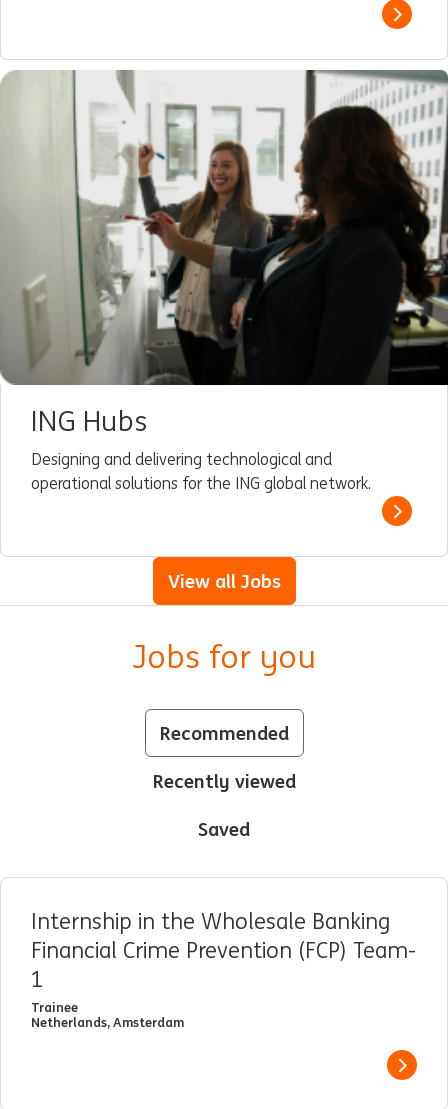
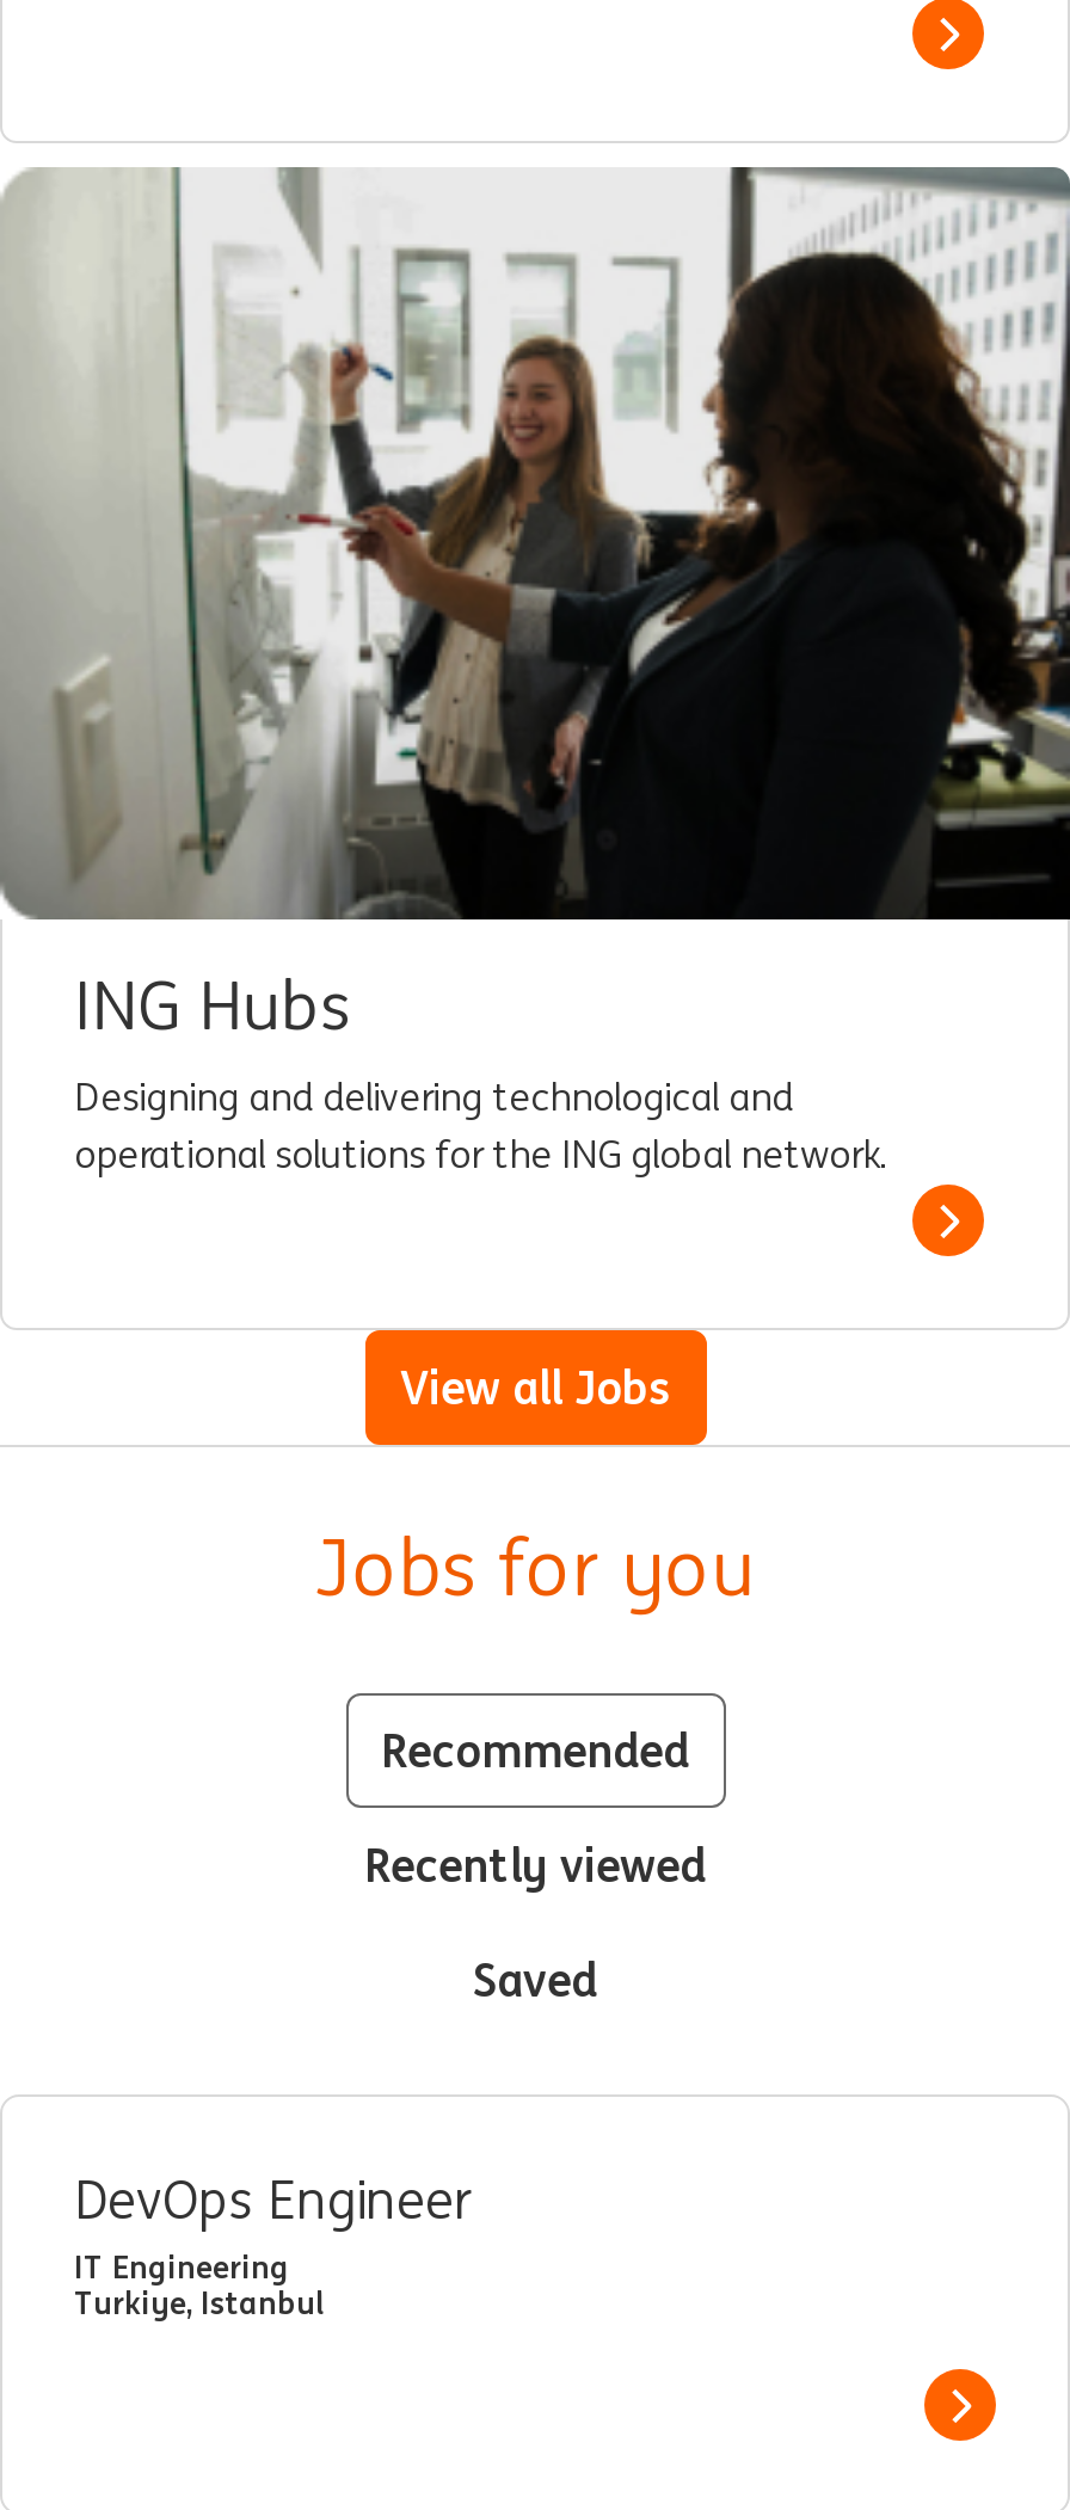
- Internship in the Wholesale Banking
- Financial Crime Prevention (FCP) Team-
- 1
- Trainee
- Netherlands, Amsterdam
+ DevOps Engineer
+ IT Engineering
+ Turkiye, Istanbul
